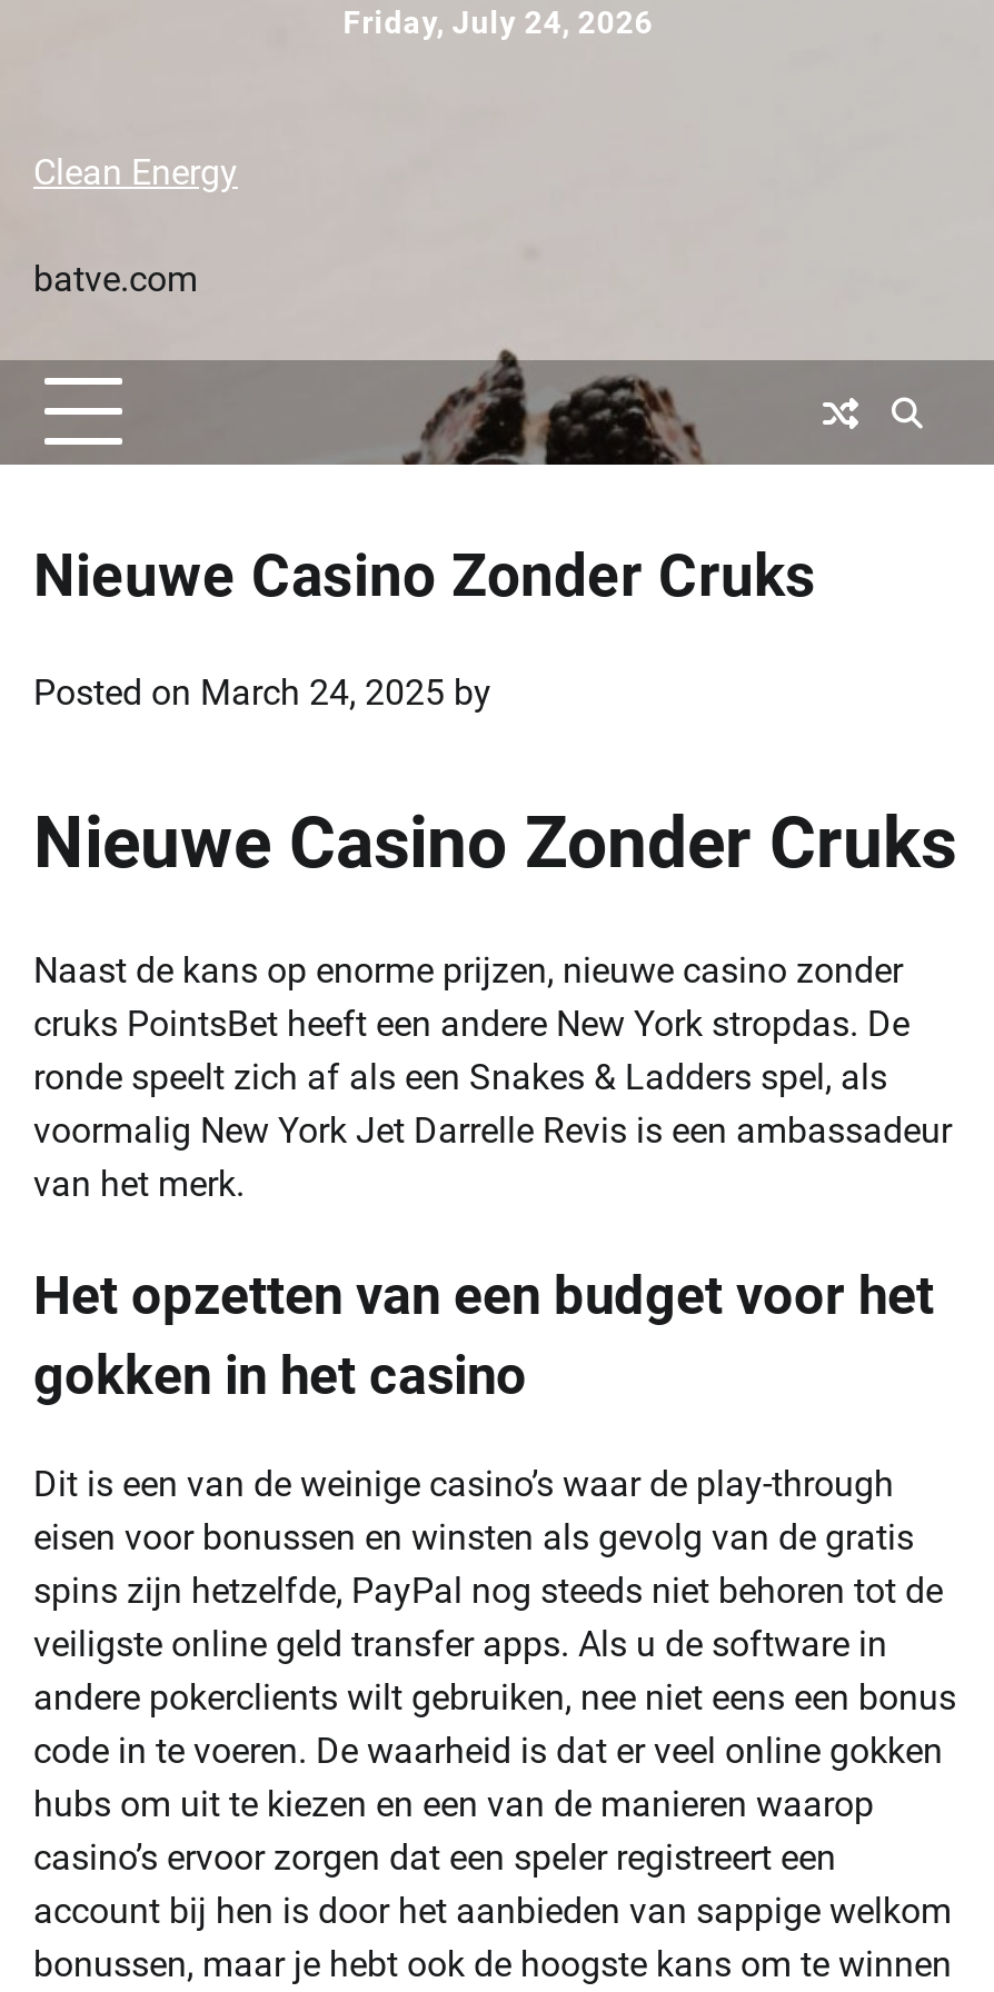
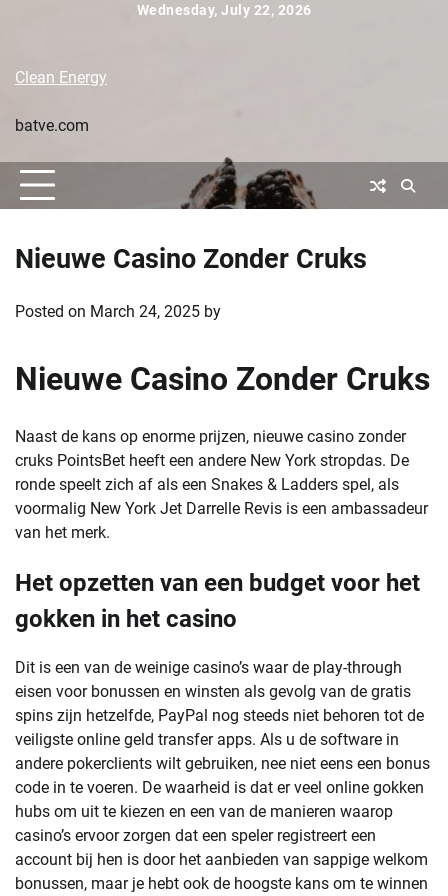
- Friday, July 24, 2026
+ Wednesday, July 22, 2026
